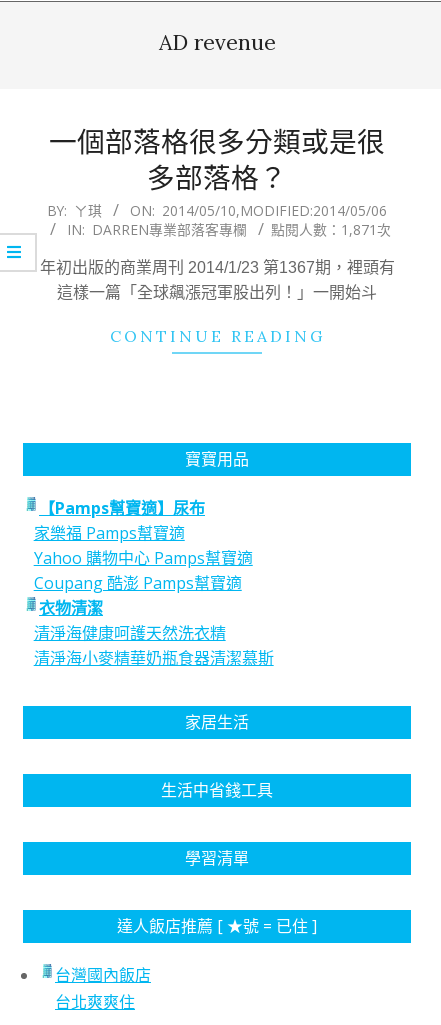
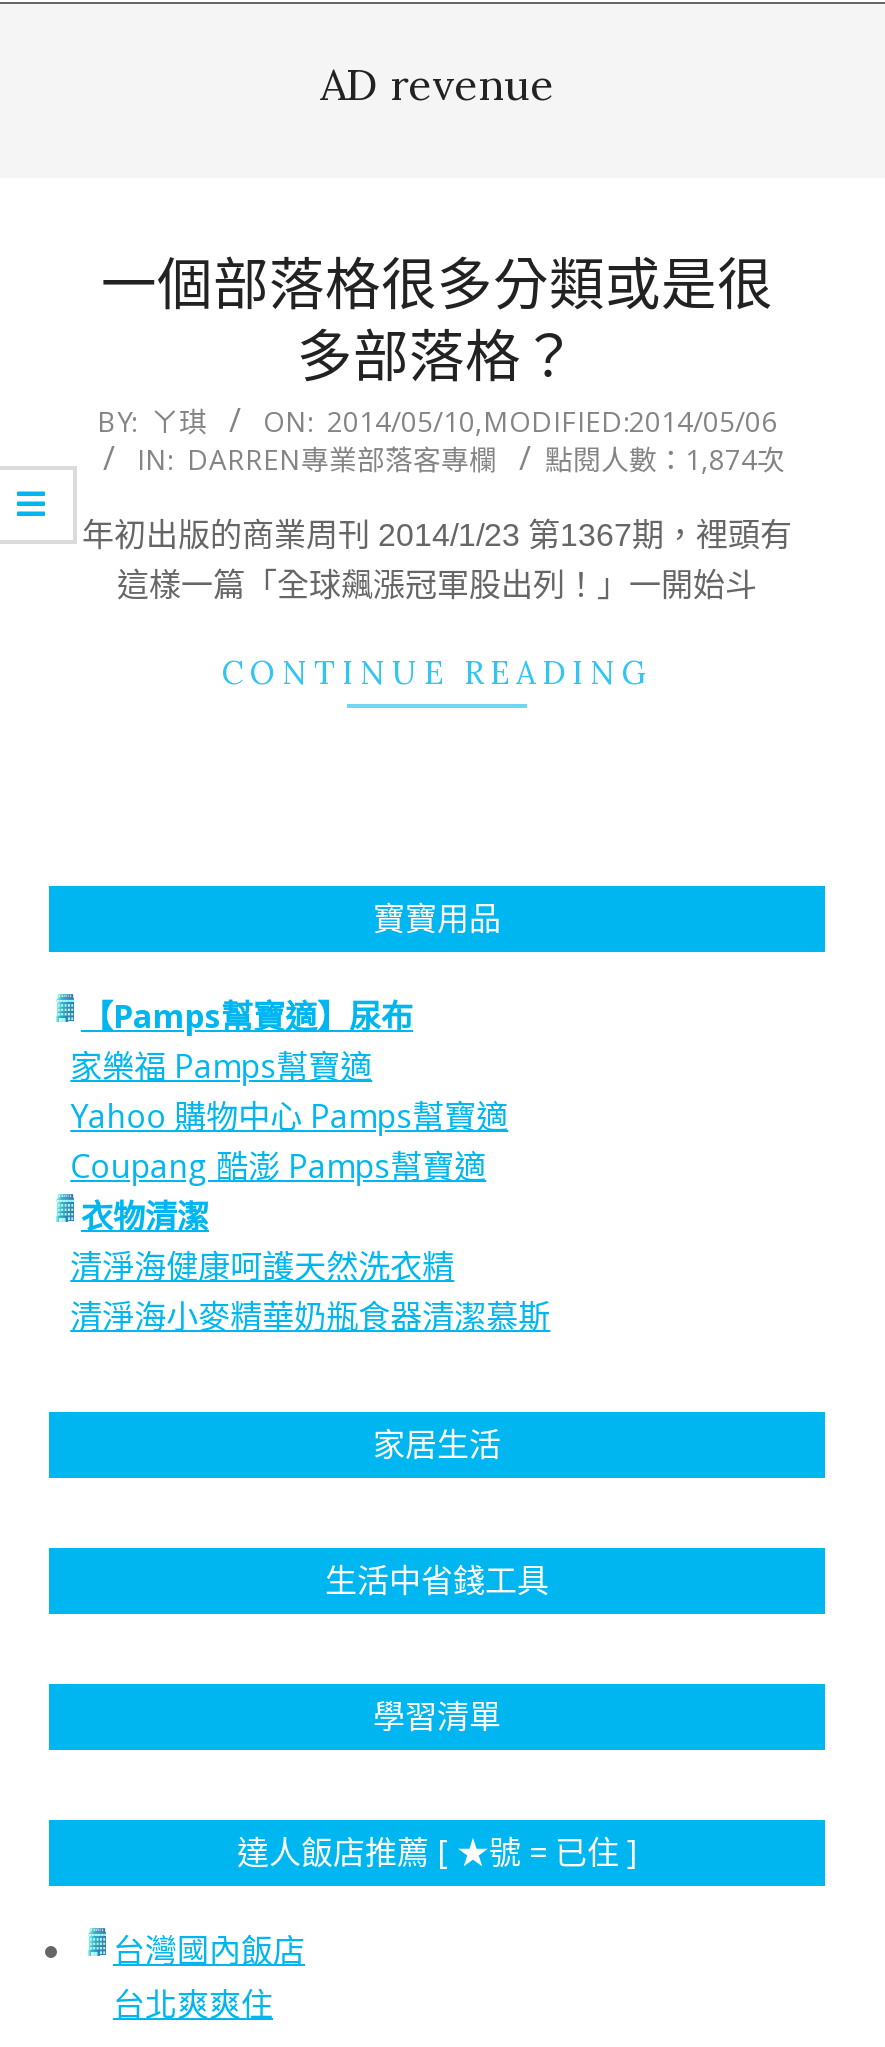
- 點閱人數：1,871次
+ 點閱人數：1,874次
